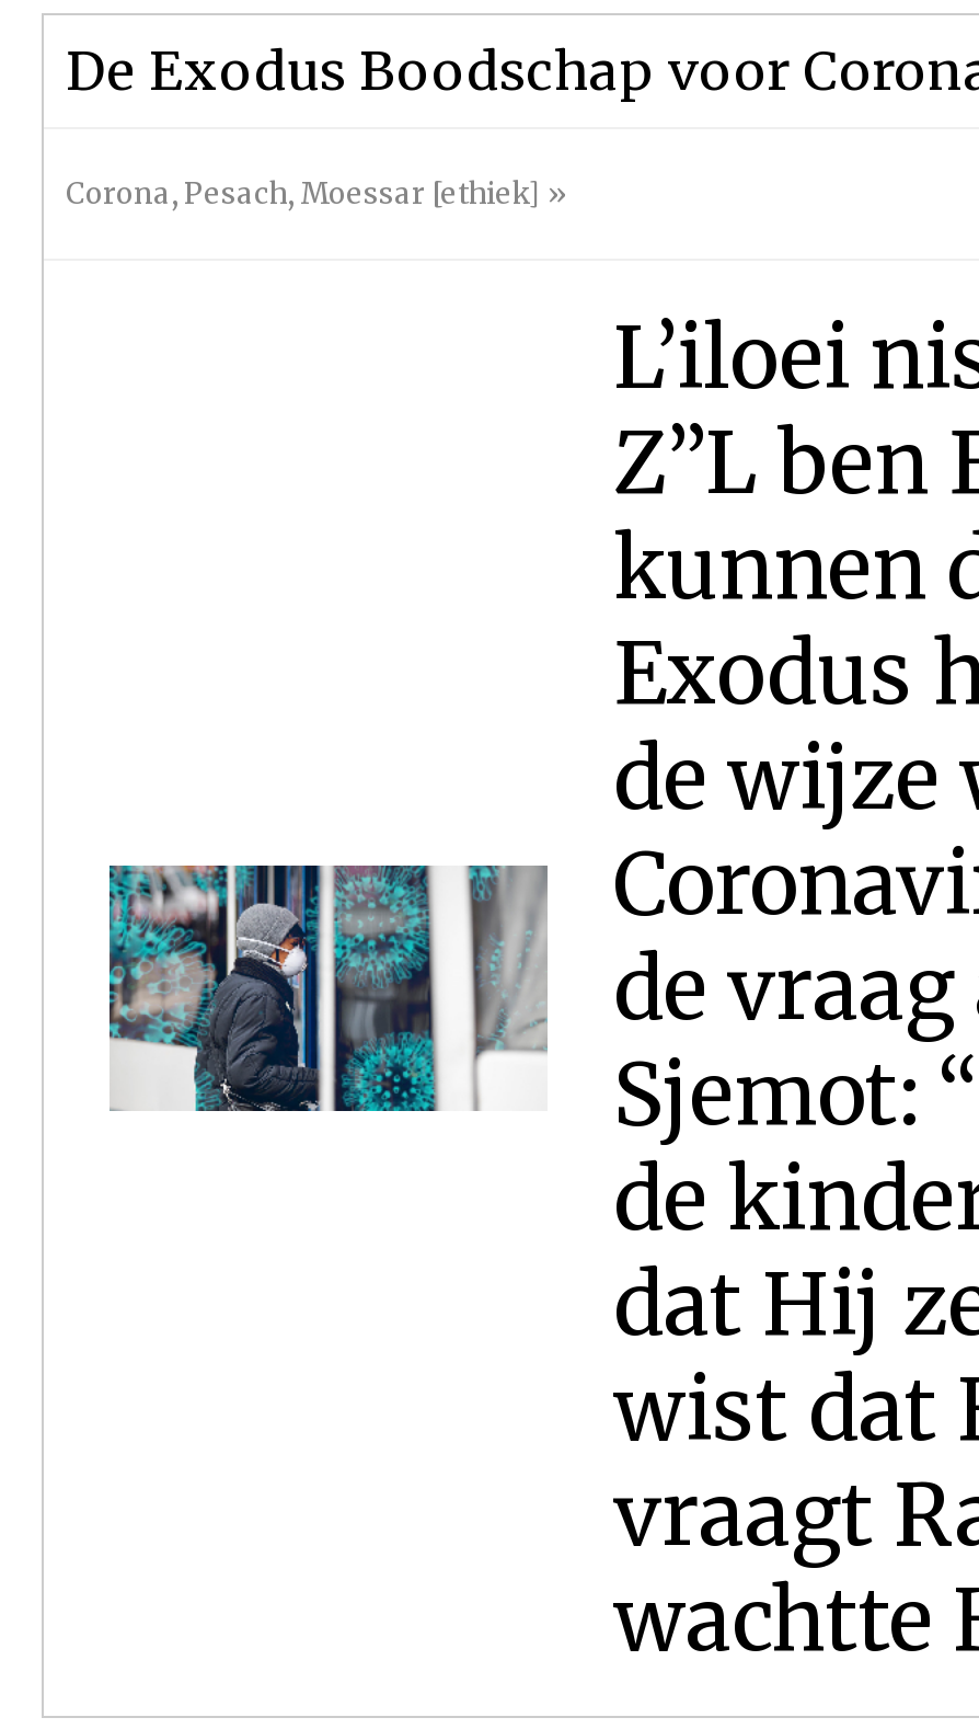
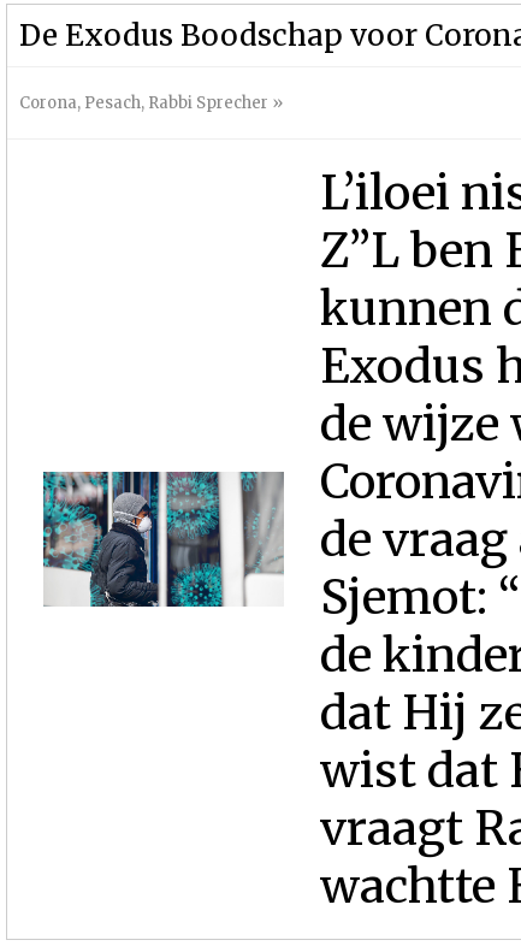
- Corona, Pesach, Moessar [ethiek]»
+ Corona, Pesach, Rabbi Sprecher»
